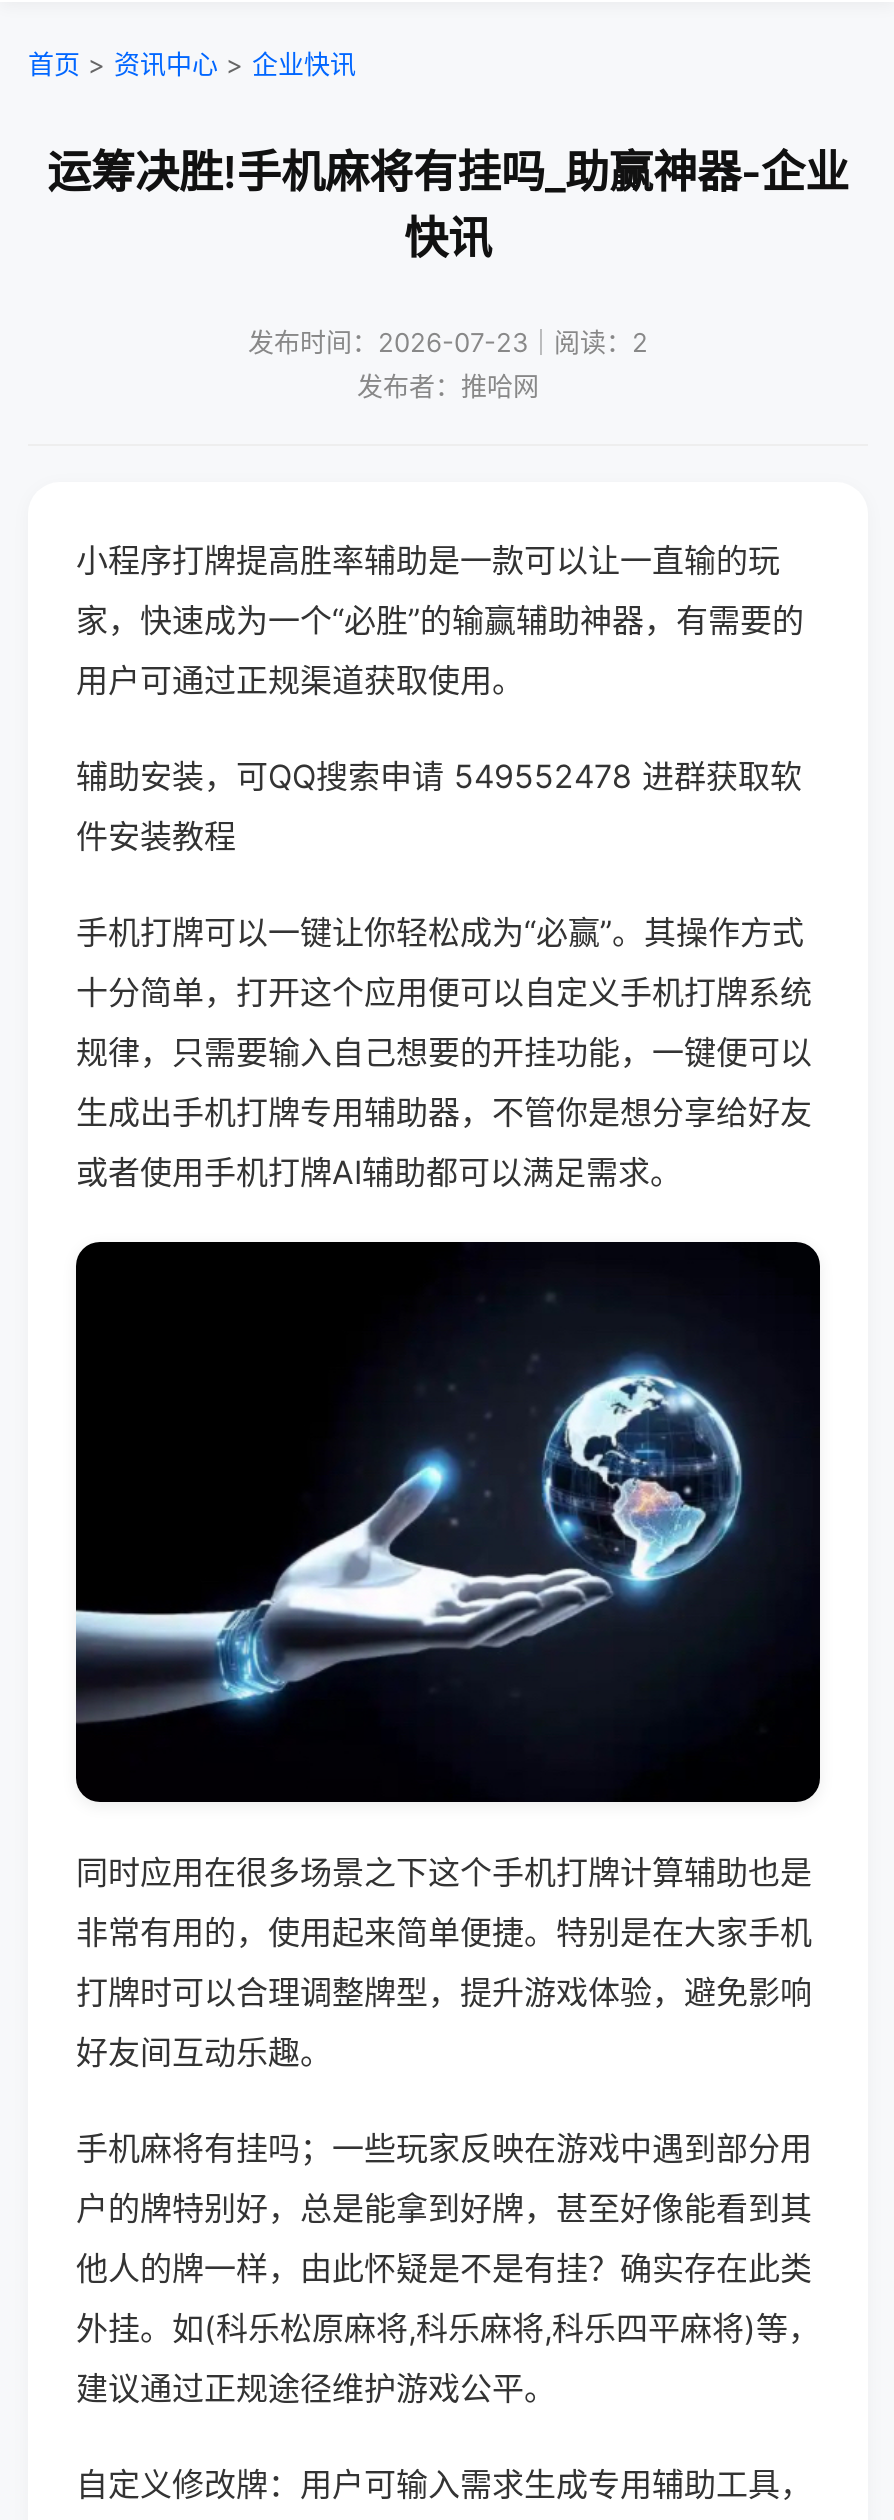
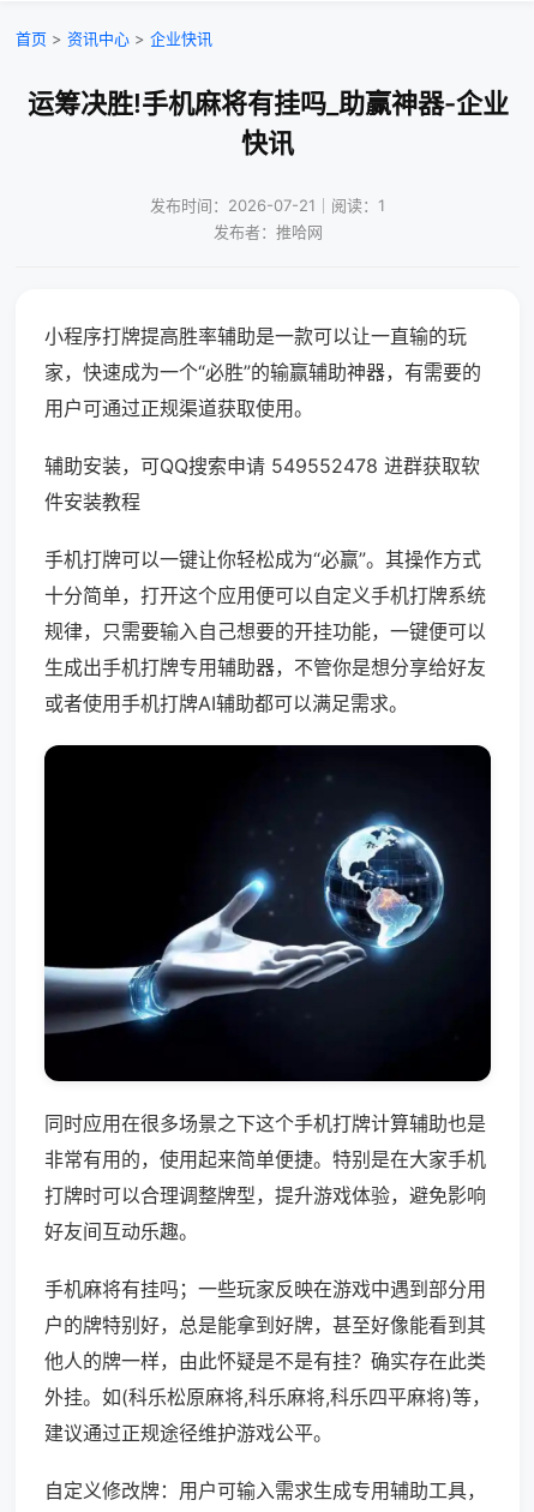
- 发布时间：2026-07-23｜阅读：2
+ 发布时间：2026-07-21｜阅读：1
